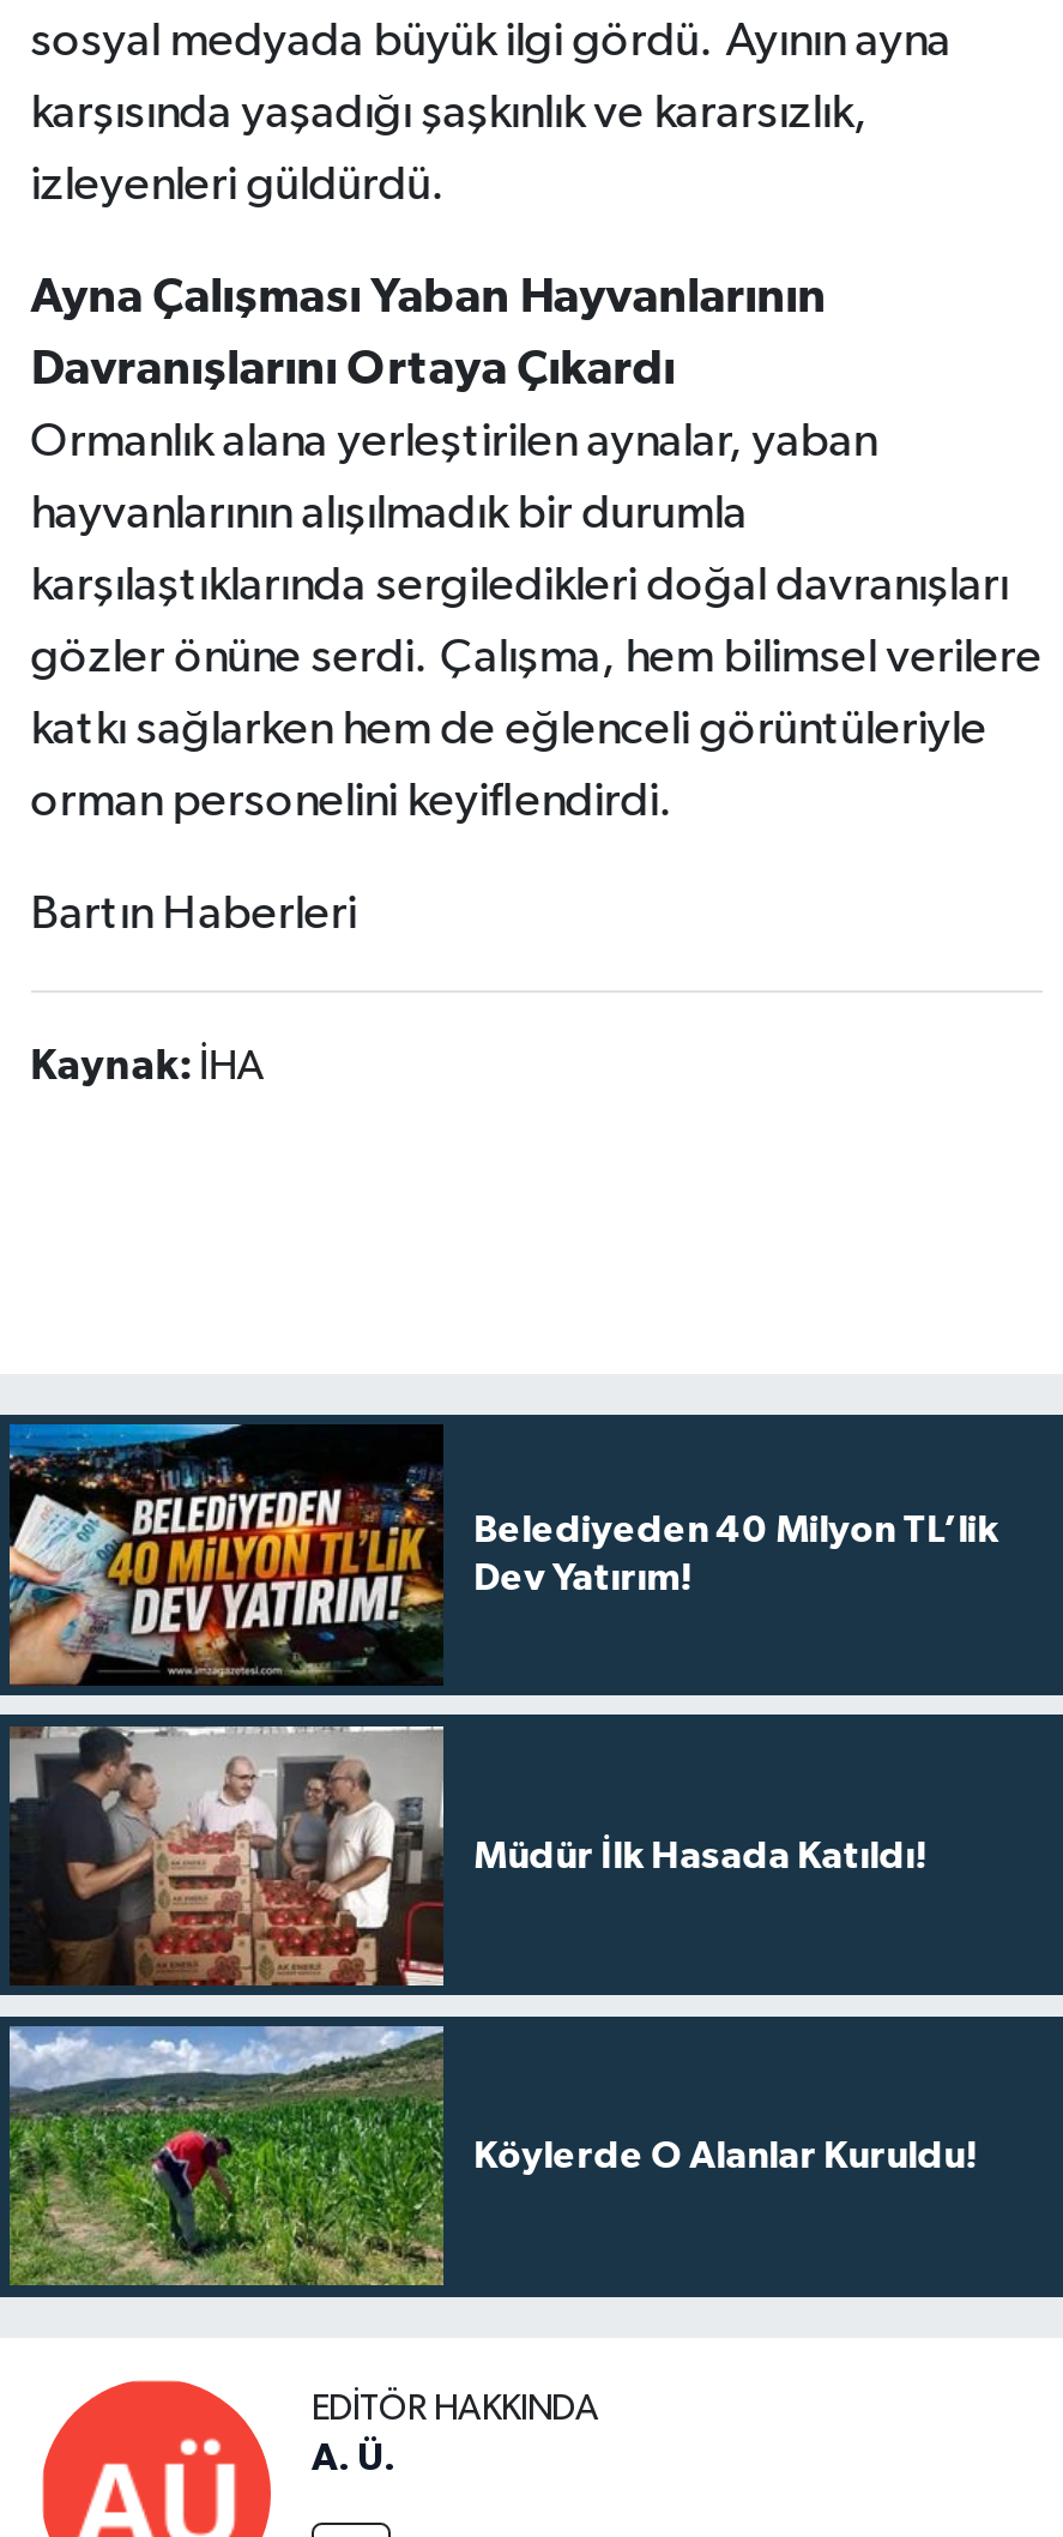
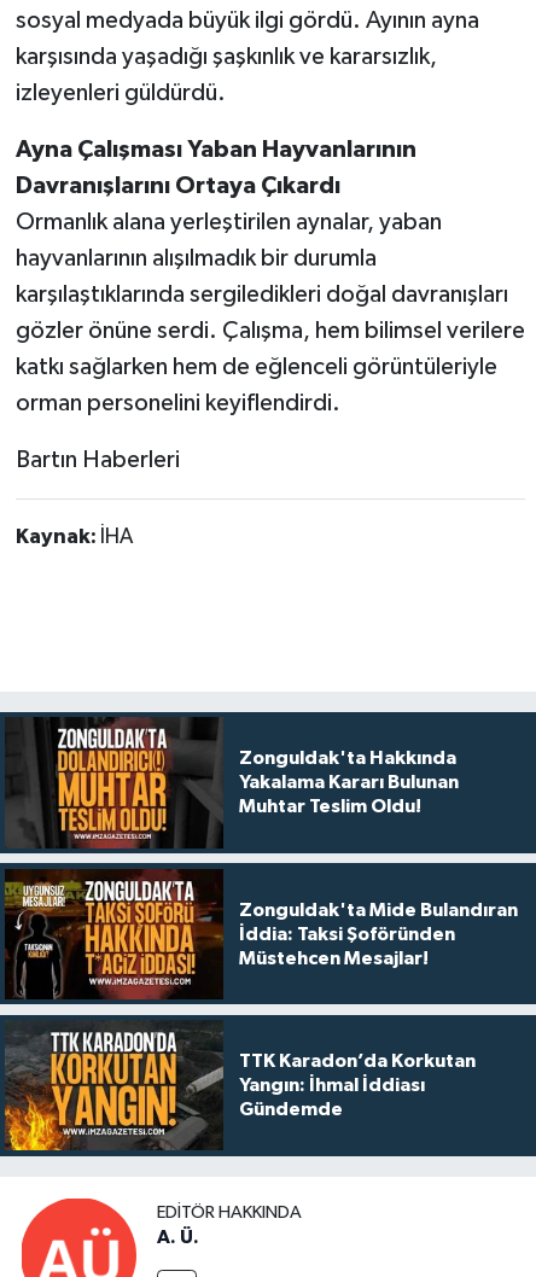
- [image]
- Belediyeden 40 Milyon TL’lik
- Dev Yatırım!
+ [image]
+ Zonguldak'ta Hakkında
+ Yakalama Kararı Bulunan
+ Muhtar Teslim Oldu!

- [image]
- Müdür İlk Hasada Katıldı!
+ [image]
+ Zonguldak'ta Mide Bulandıran
+ İddia: Taksi Şoföründen
+ Müstehcen Mesajlar!

- [image]
- Köylerde O Alanlar Kuruldu!
+ [image]
+ TTK Karadon’da Korkutan
+ Yangın: İhmal İddiası
+ Gündemde
